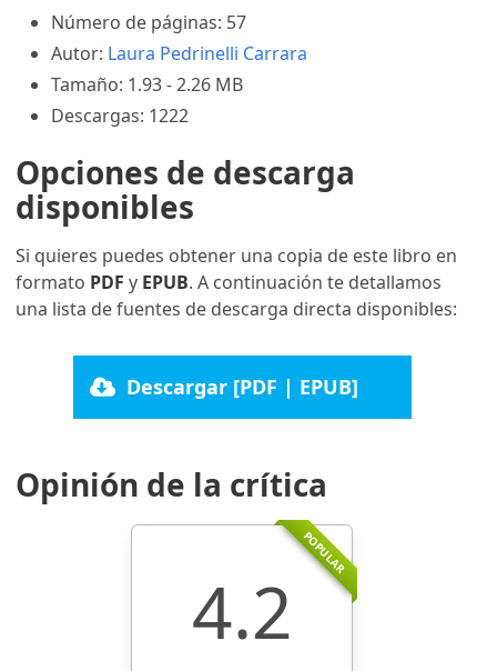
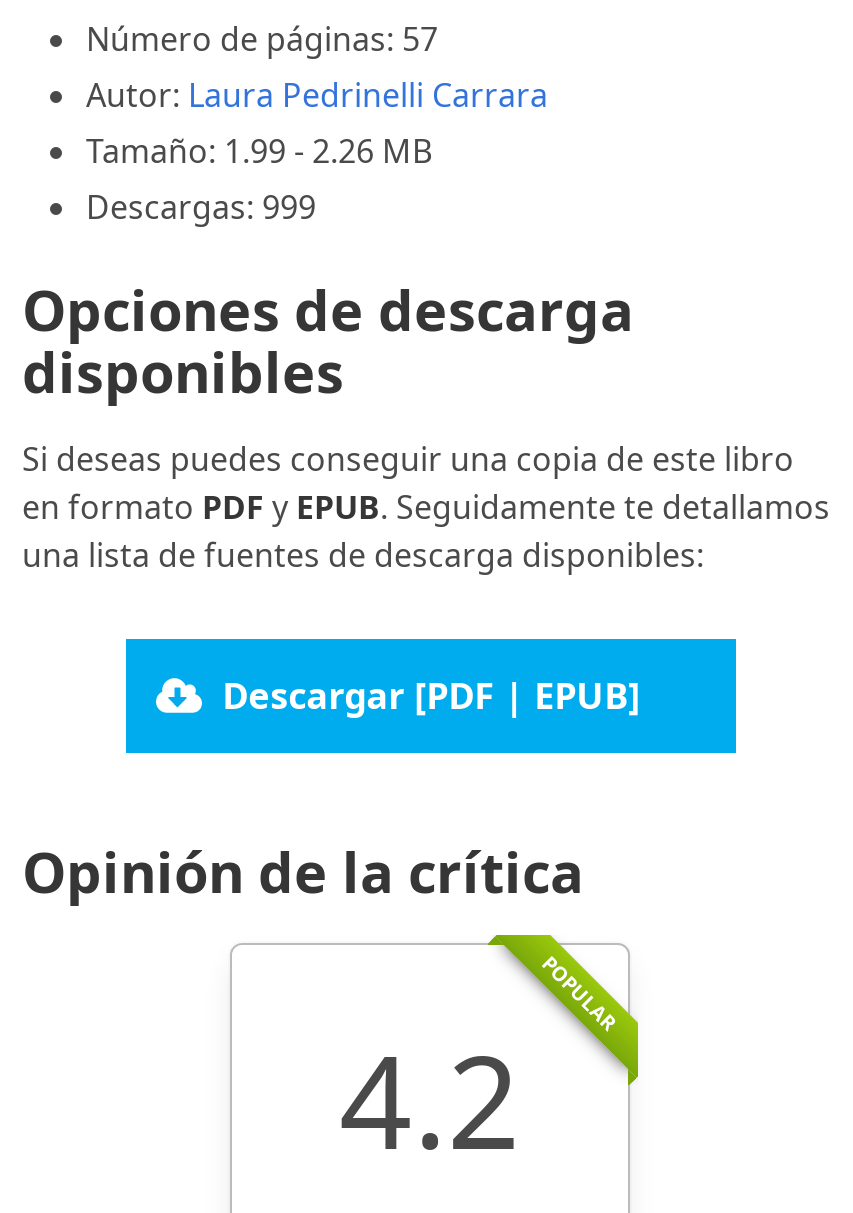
- Tamaño: 1.93 - 2.26 MB
+ Tamaño: 1.99 - 2.26 MB

- Descargas: 1222
+ Descargas: 999

- Si quieres puedes obtener una copia de este libro en
- formato PDF y EPUB. A continuación te detallamos
- una lista de fuentes de descarga directa disponibles:
+ Si deseas puedes conseguir una copia de este libro
+ en formato PDF y EPUB. Seguidamente te detallamos
+ una lista de fuentes de descarga disponibles:
